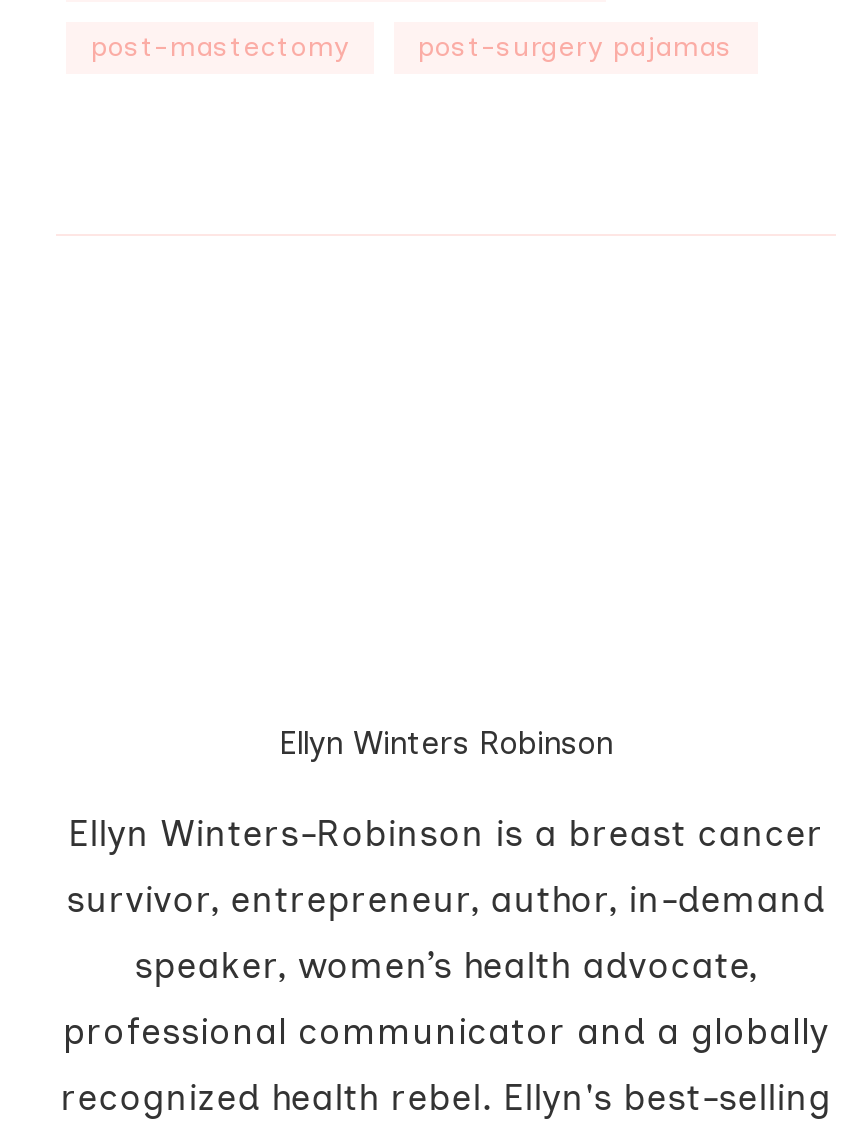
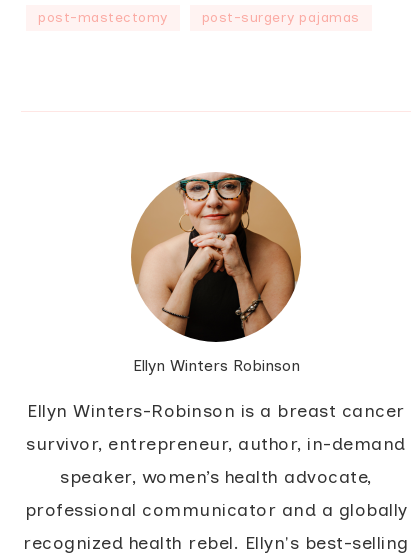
+ [image]
